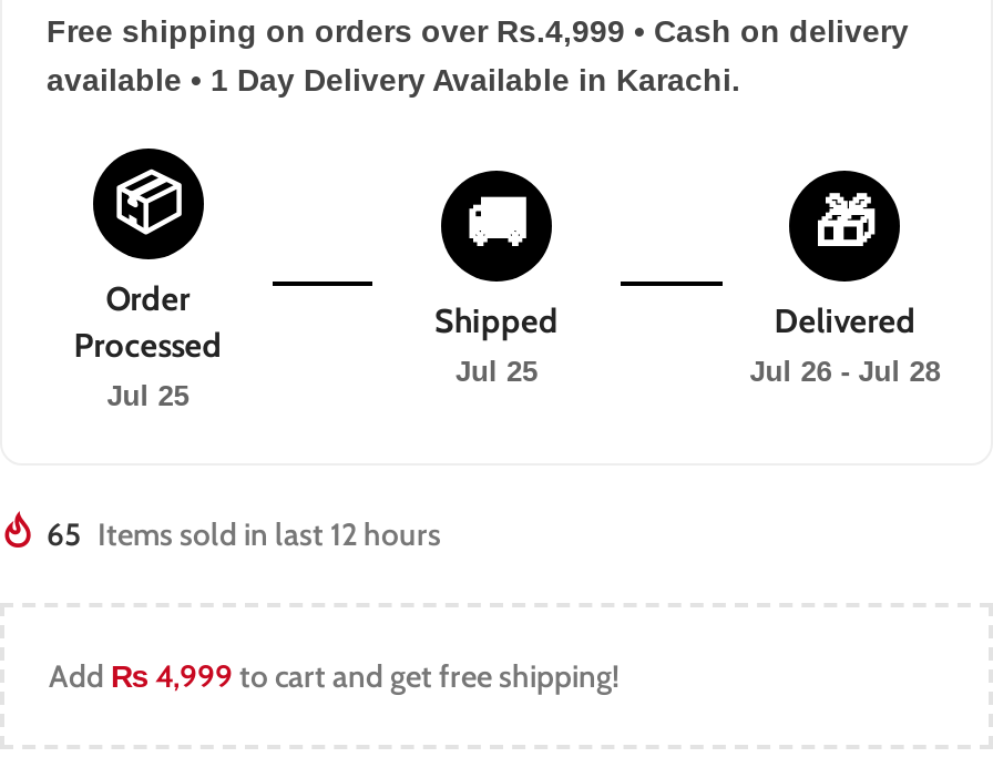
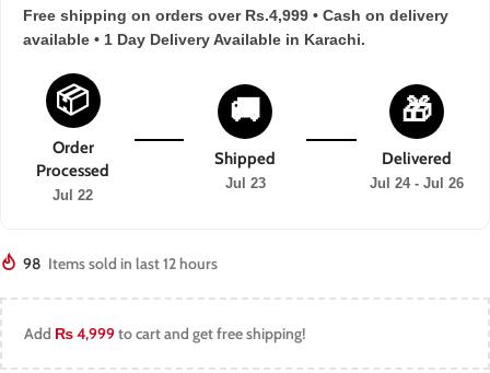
- Jul 25
+ Jul 23

- Jul 26 - Jul 28
+ Jul 24 - Jul 26

- Jul 25
+ Jul 22

- 65 Items sold in last 12 hours
+ 98 Items sold in last 12 hours
